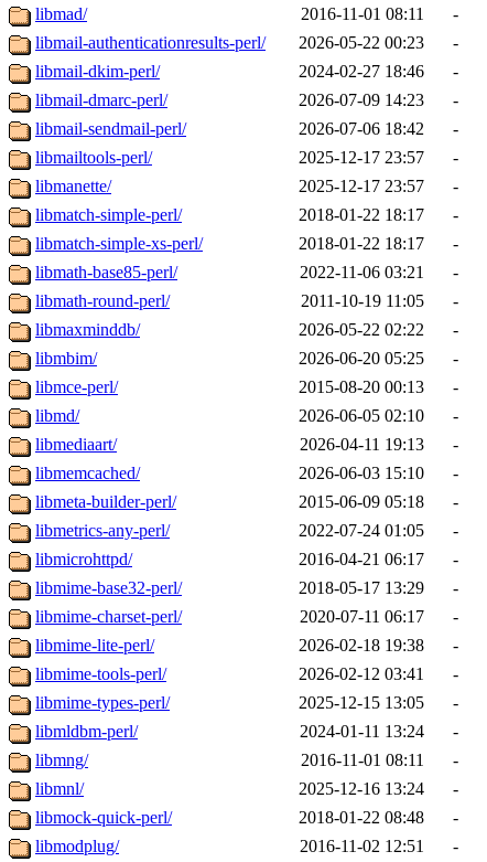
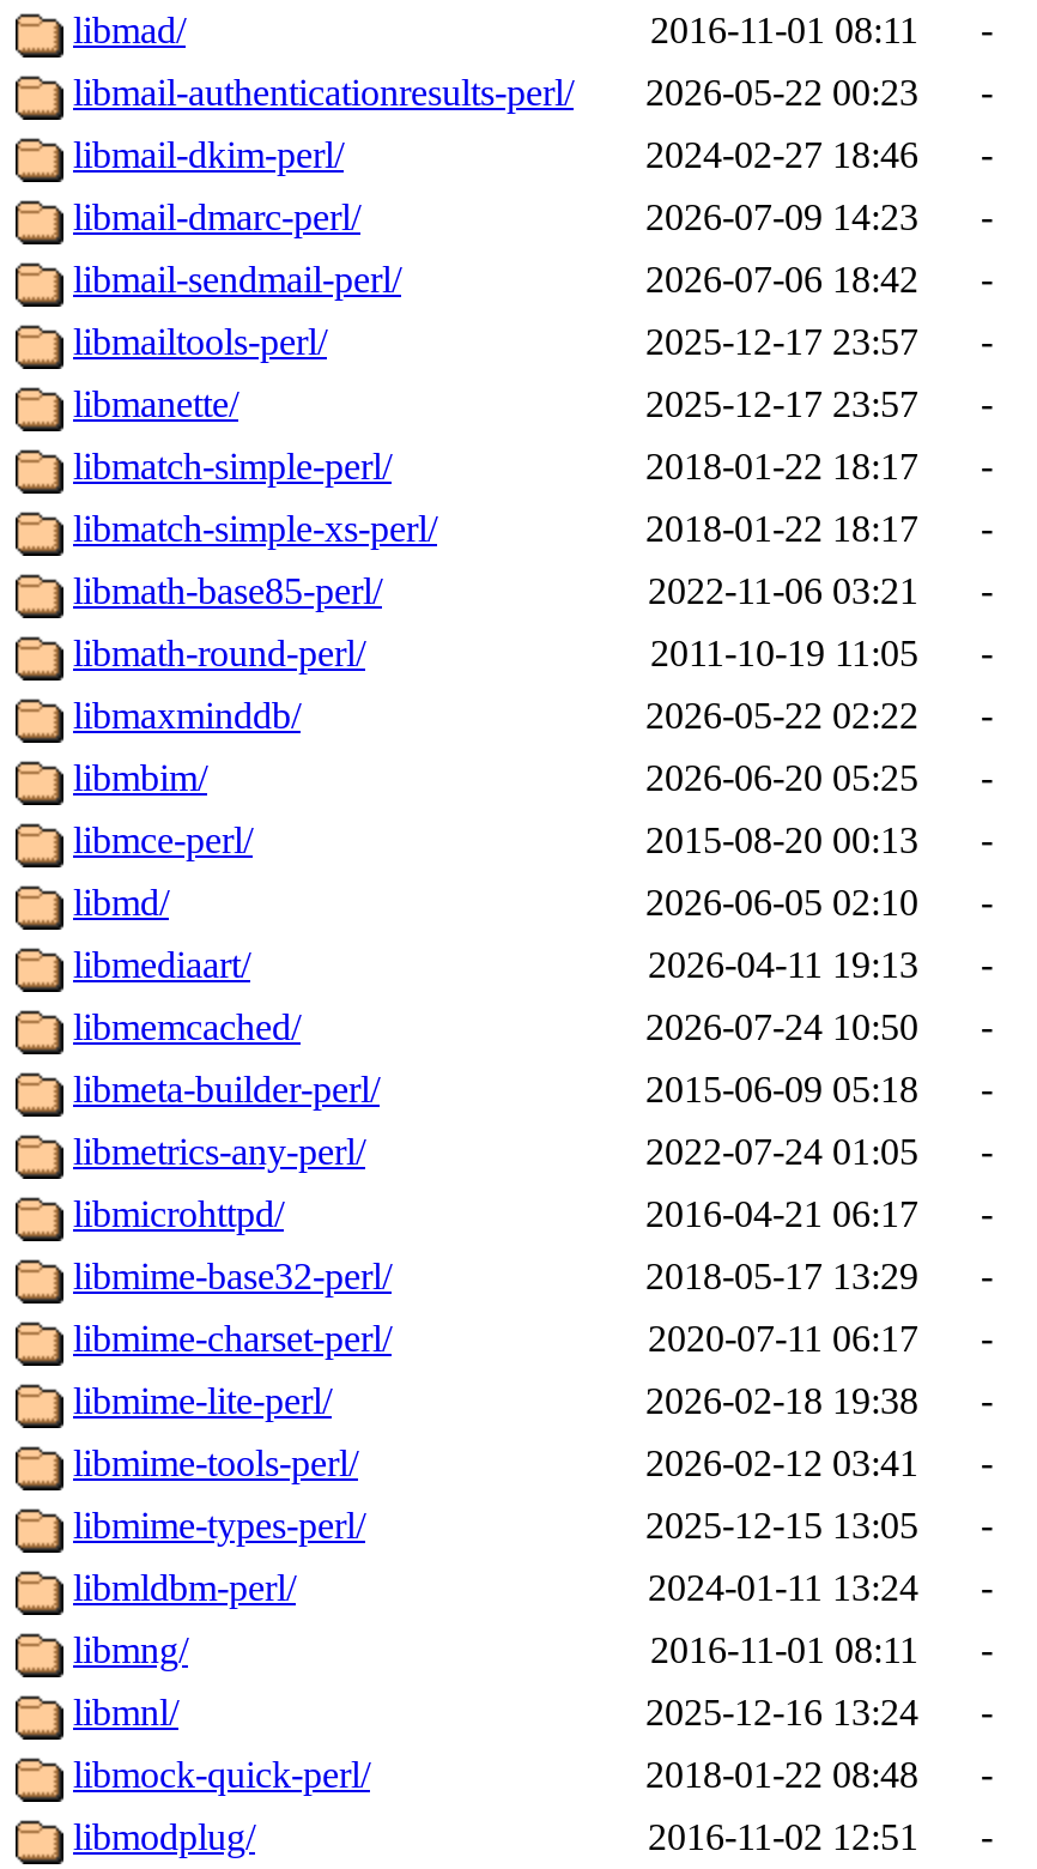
- 2026-06-03 15:10
+ 2026-07-24 10:50
